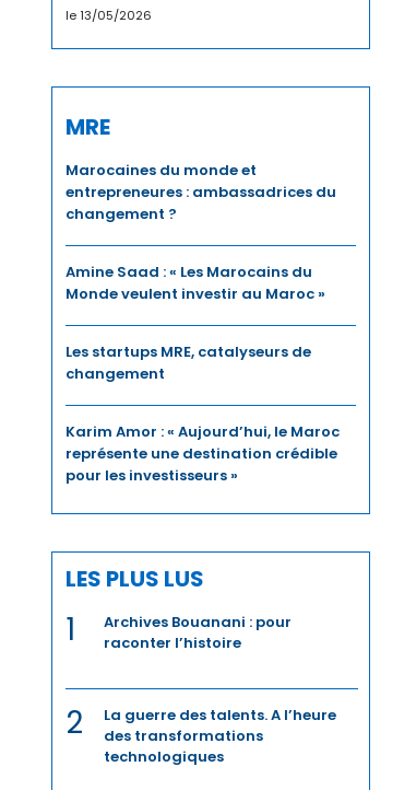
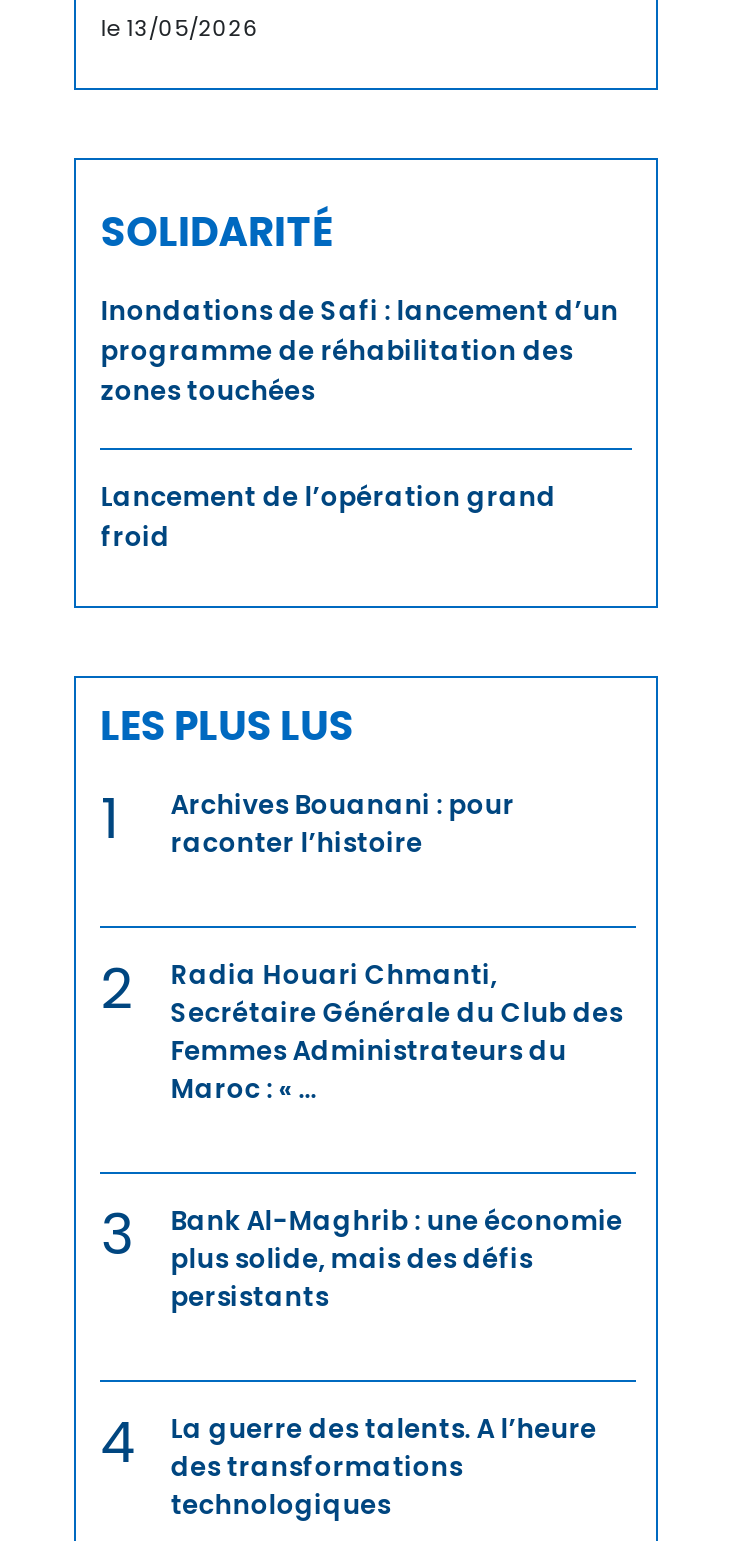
- MRE
- Marocaines du monde et
- entrepreneures : ambassadrices du
- changement ?
- Amine Saad : « Les Marocains du
- Monde veulent investir au Maroc »
- Les startups MRE, catalyseurs de
- changement
- Karim Amor : « Aujourd’hui, le Maroc
- représente une destination crédible
- pour les investisseurs »
+ SOLIDARITÉ
+ Inondations de Safi : lancement d’un
+ programme de réhabilitation des
+ zones touchées
+ Lancement de l’opération grand
+ froid

moved up: LES PLUS LUS | 1 | Archives Bouanani : pour | raconter l’histoire | 2

+ Radia Houari Chmanti,
+ Secrétaire Générale du Club des
+ Femmes Administrateurs du
+ Maroc : « ...
+ 3
+ Bank Al-Maghrib : une économie
+ plus solide, mais des défis
+ persistants
+ 4
